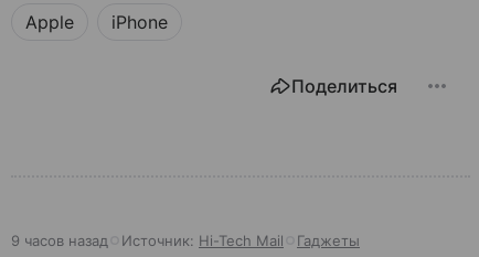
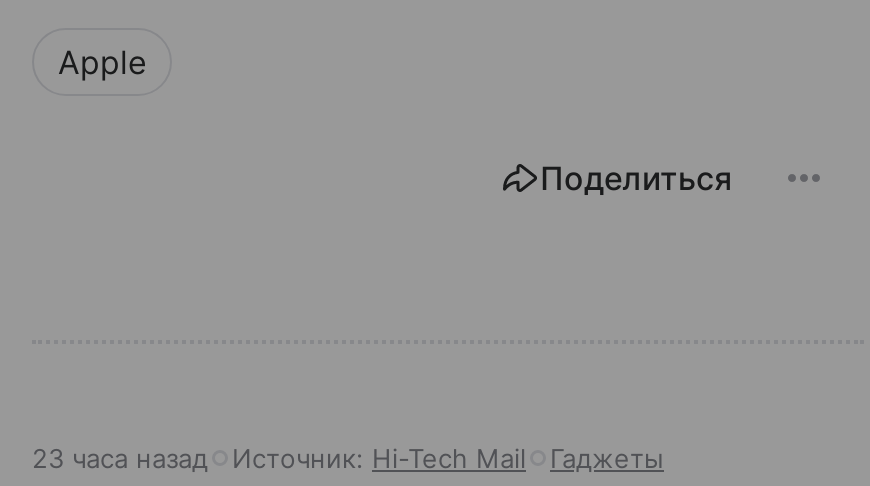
- iPhone

- 9 часов назад Источник: Hi-Tech Mail Гаджеты
+ 23 часа назад Источник: Hi-Tech Mail Гаджеты
